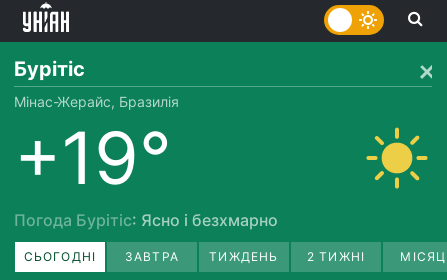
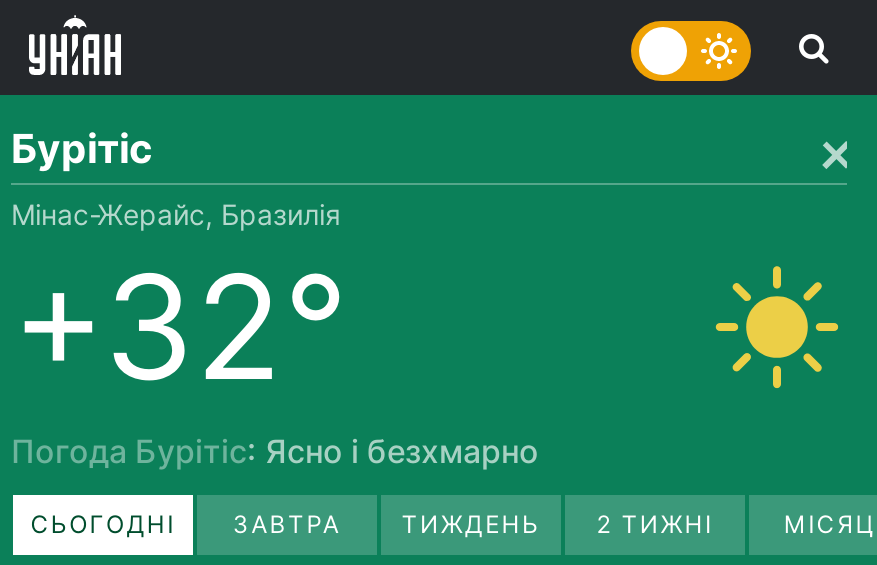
- +19°
+ +32°
